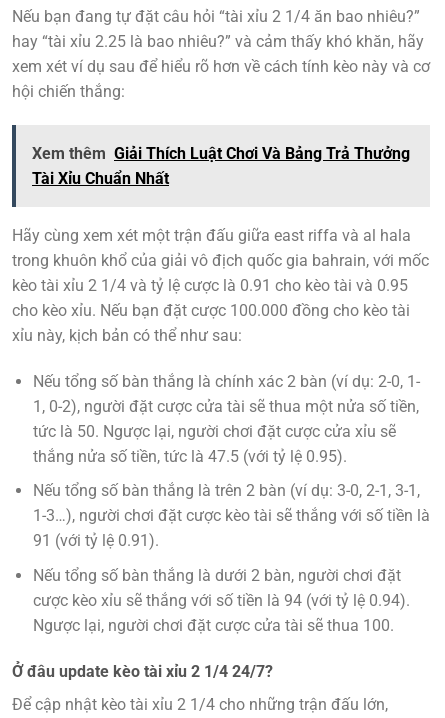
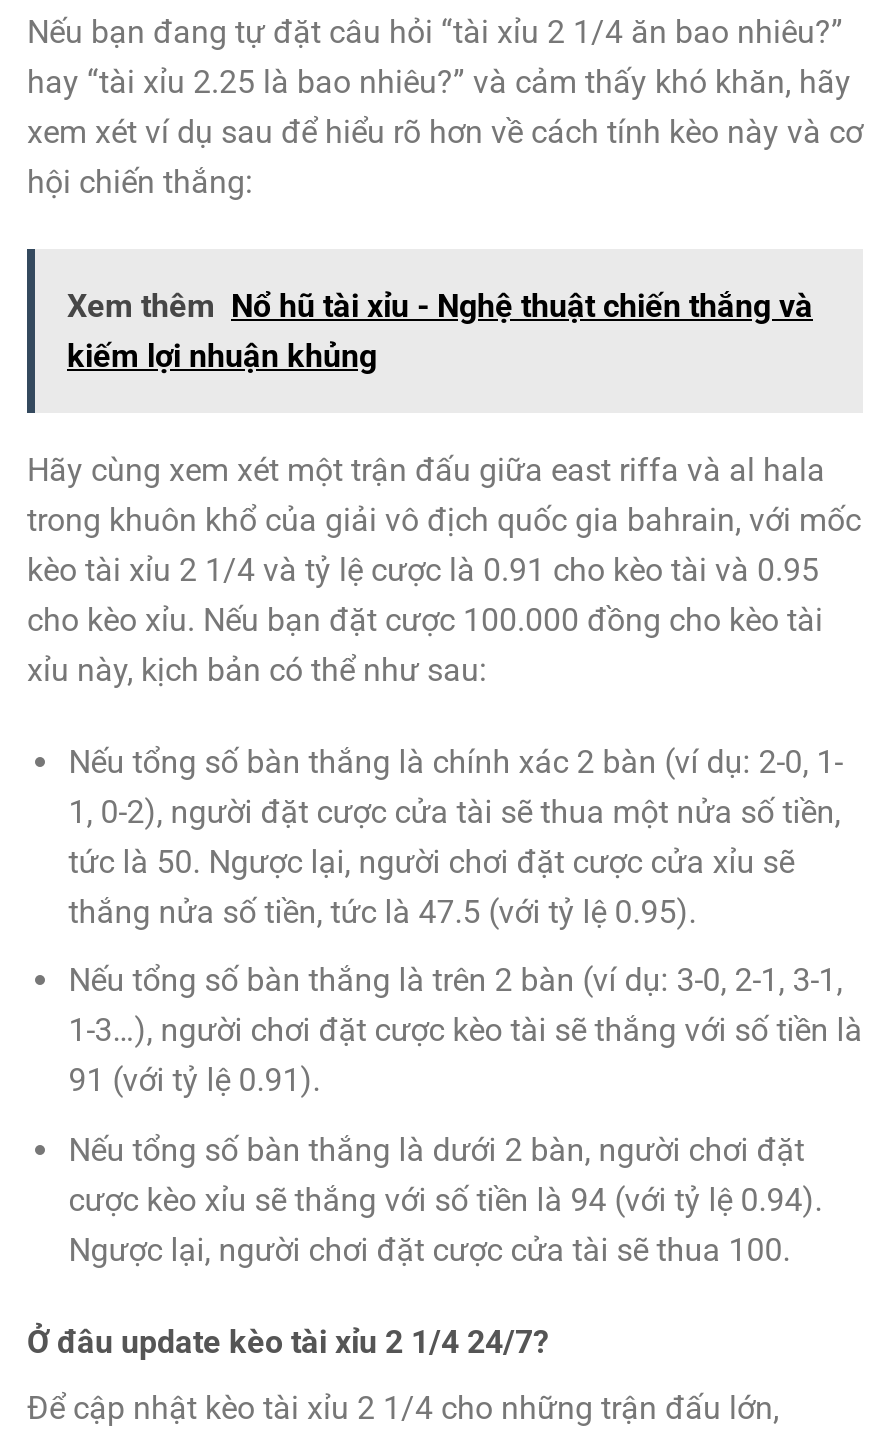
- Xem thêm Giải Thích Luật Chơi Và Bảng Trả Thưởng
- Tài Xỉu Chuẩn Nhất
+ Xem thêm Nổ hũ tài xỉu - Nghệ thuật chiến thắng và
+ kiếm lợi nhuận khủng
